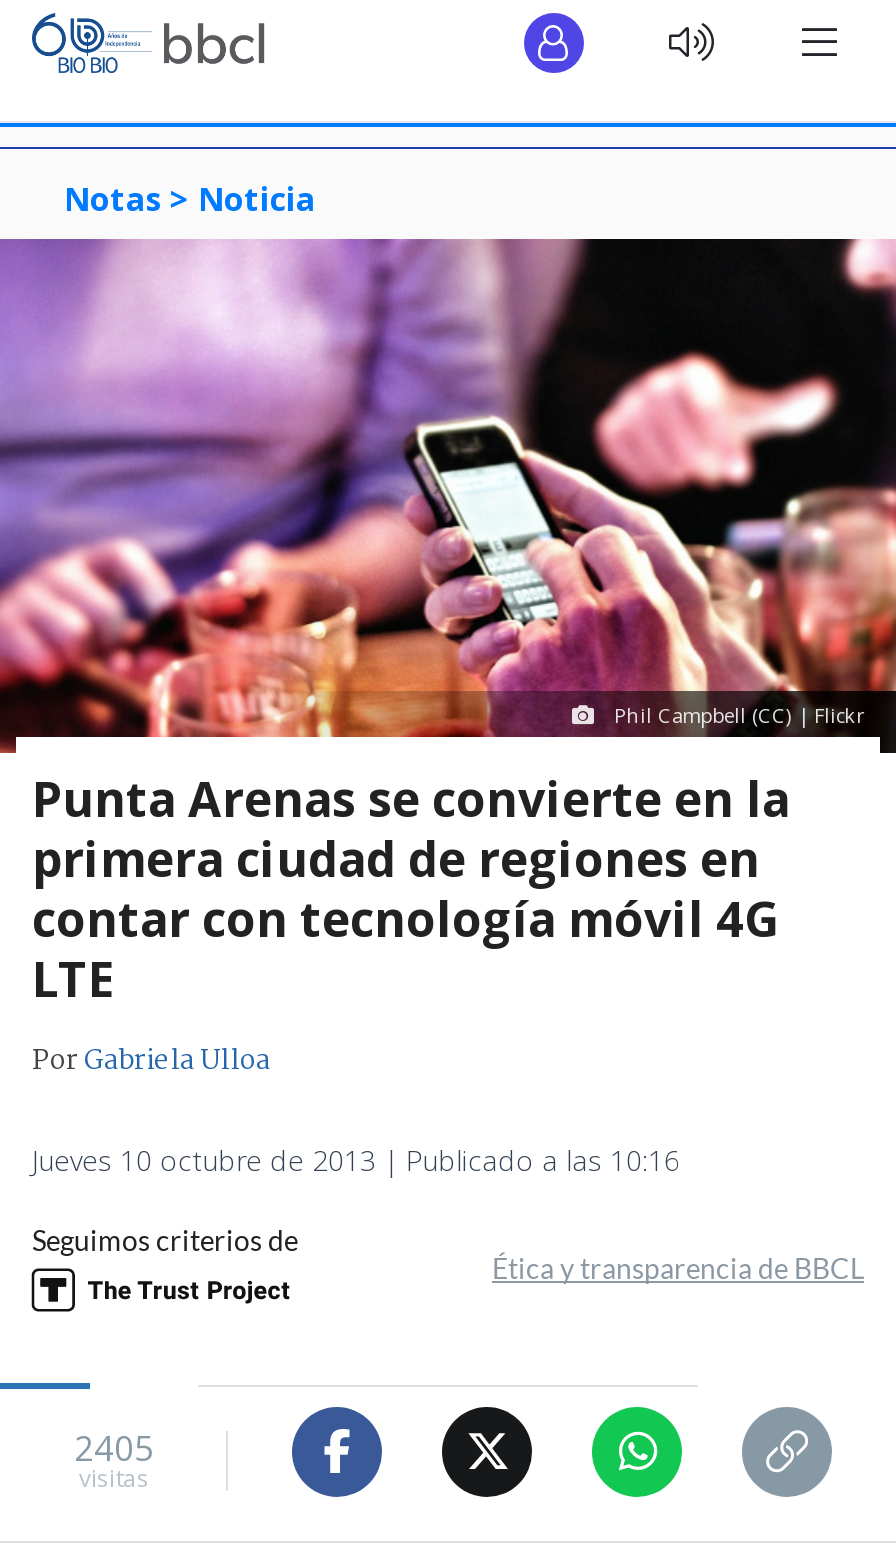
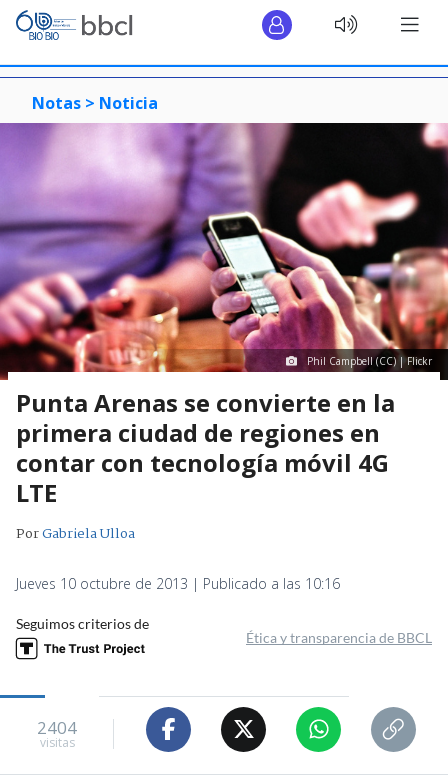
- 2405
+ 2404
